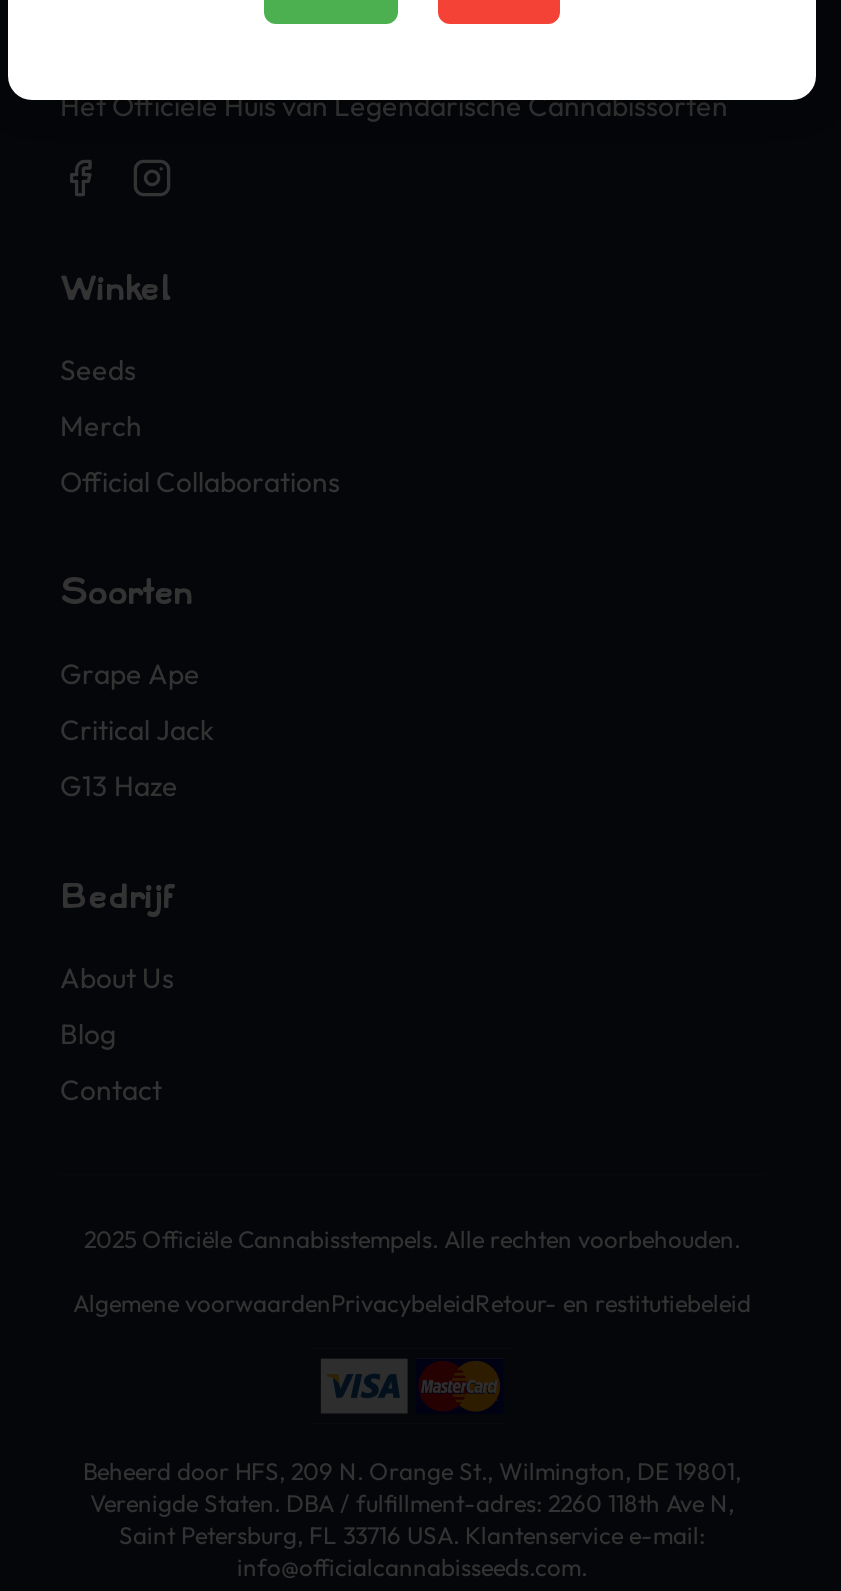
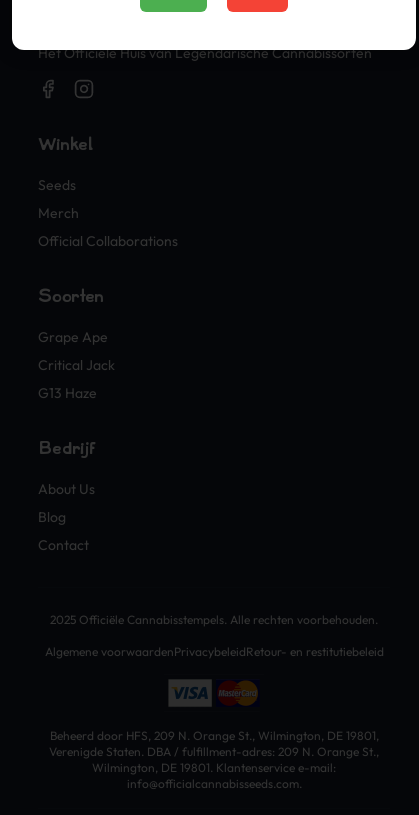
- Verenigde Staten. DBA / fulfillment-adres: 2260 118th Ave N,
- Saint Petersburg, FL 33716 USA. Klantenservice e-mail:
+ Verenigde Staten. DBA / fulfillment-adres: 209 N. Orange St.,
+ Wilmington, DE 19801. Klantenservice e-mail:
